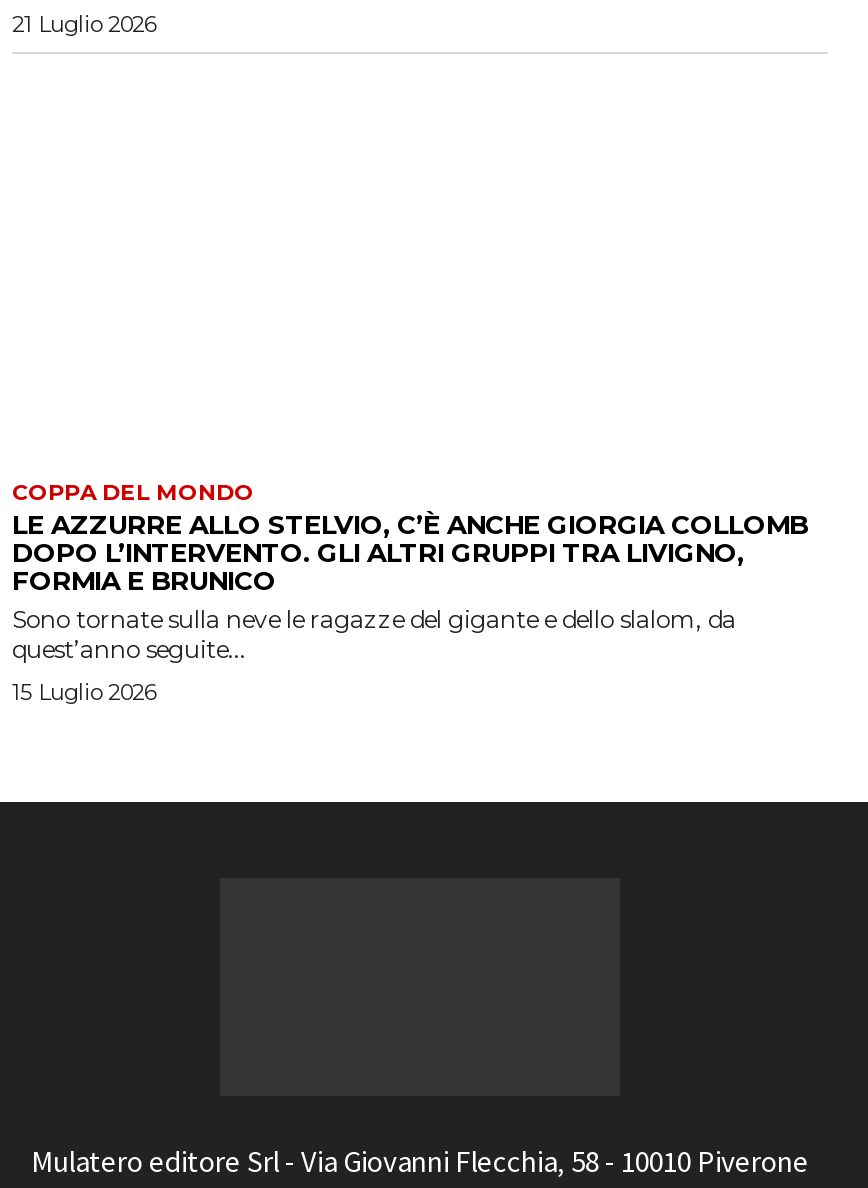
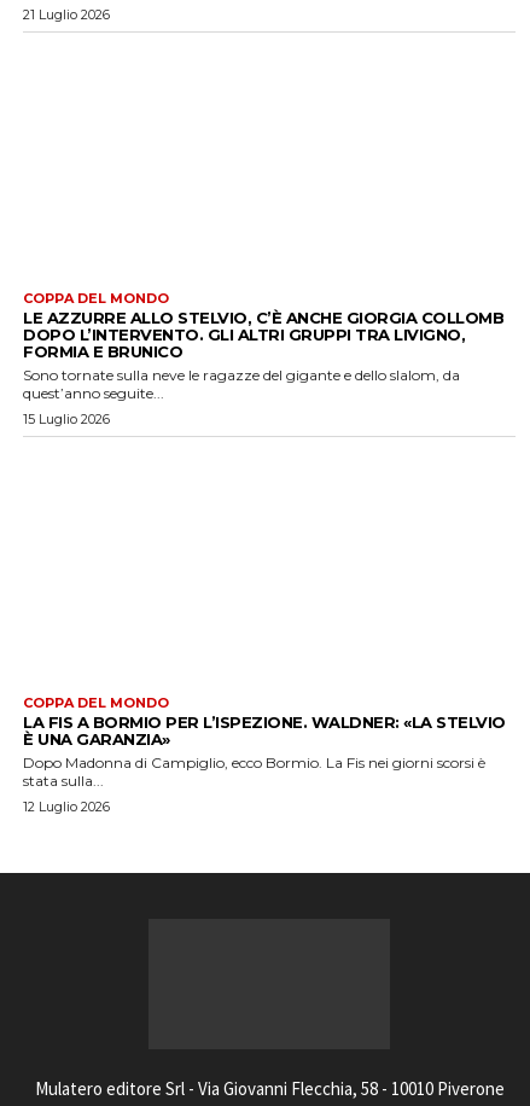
+ COPPA DEL MONDO
+ LA FIS A BORMIO PER L’ISPEZIONE. WALDNER: «LA STELVIO
+ È UNA GARANZIA»
+ Dopo Madonna di Campiglio, ecco Bormio. La Fis nei giorni scorsi è
+ stata sulla...
+ 12 Luglio 2026
